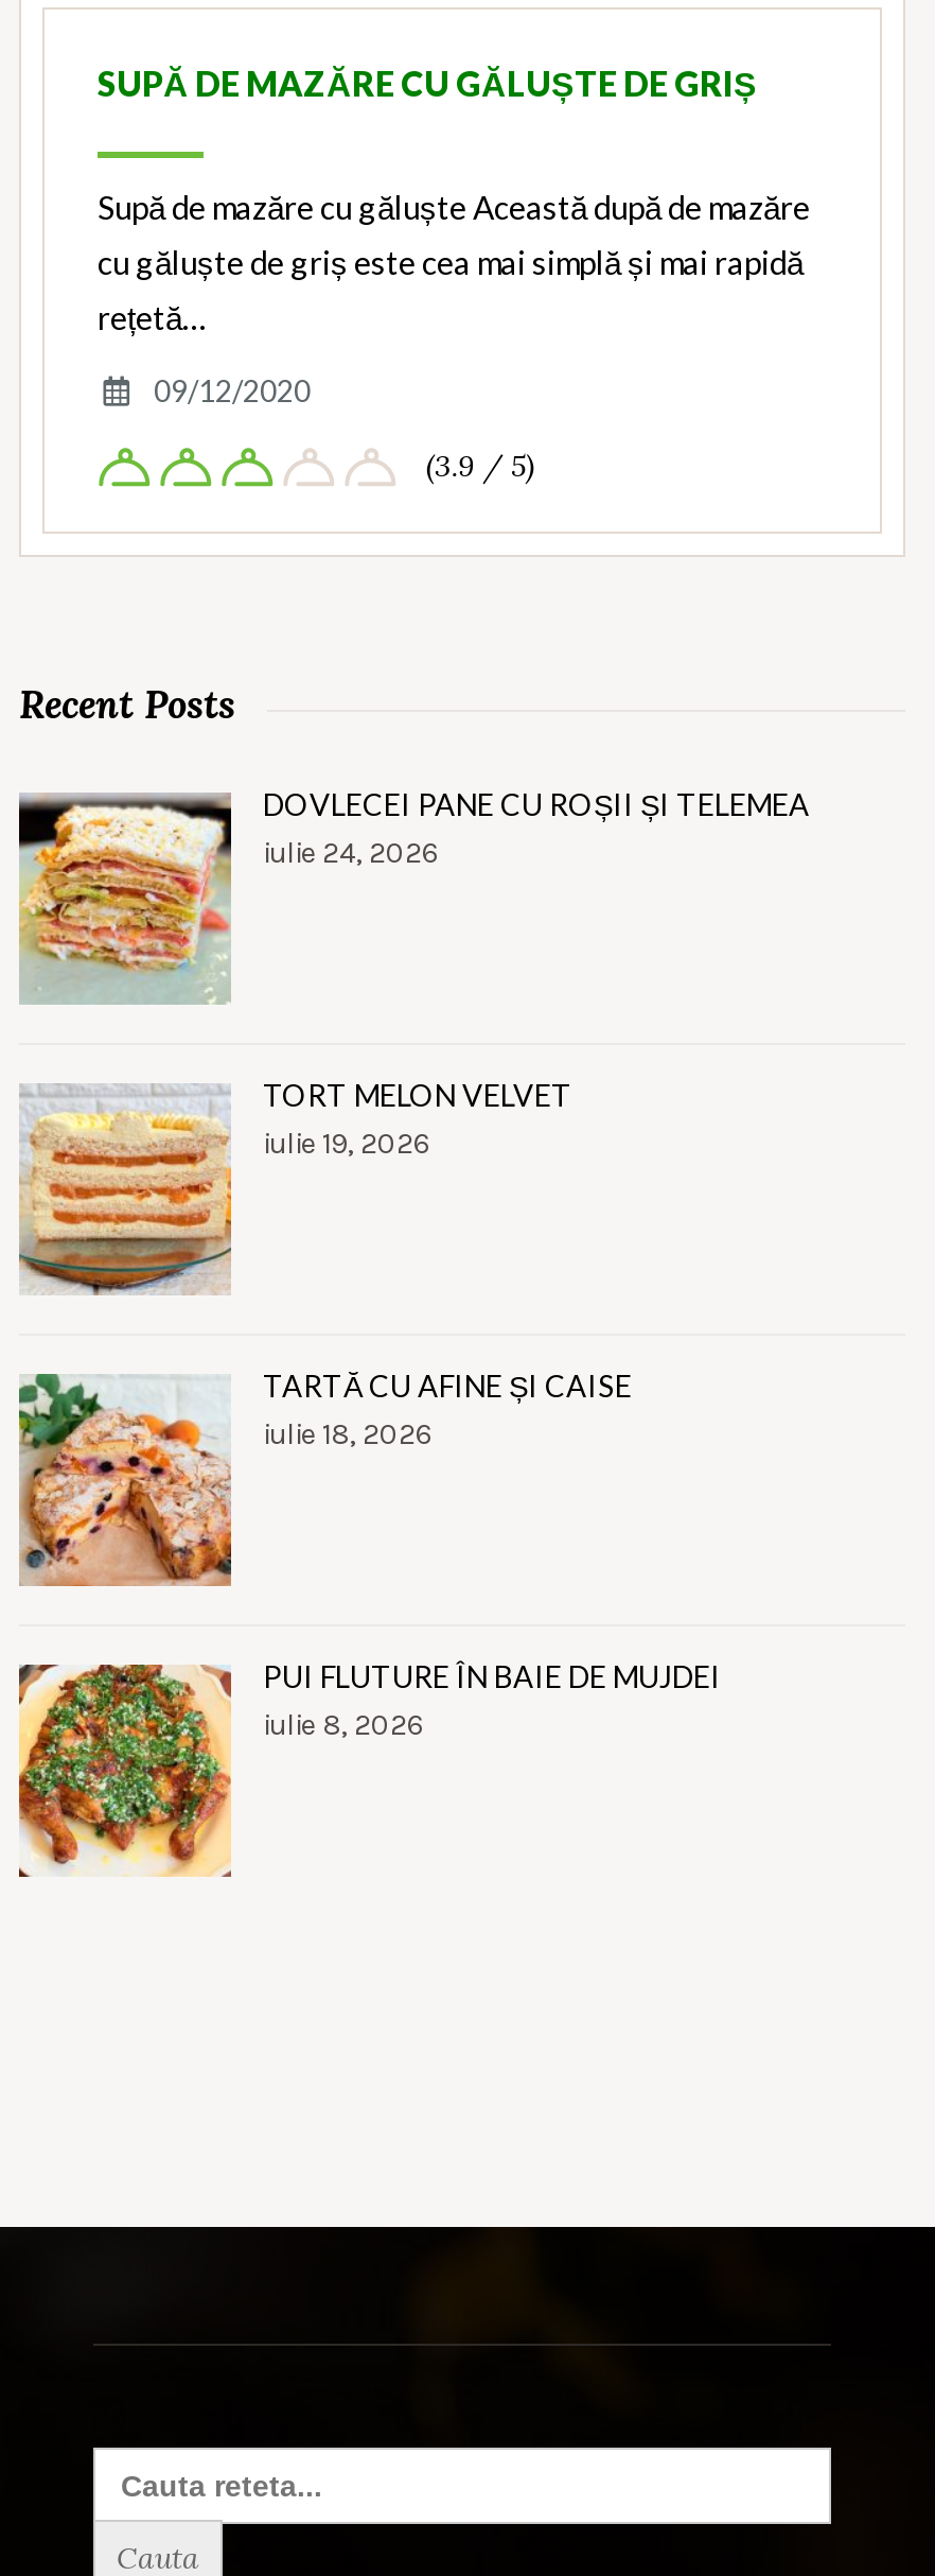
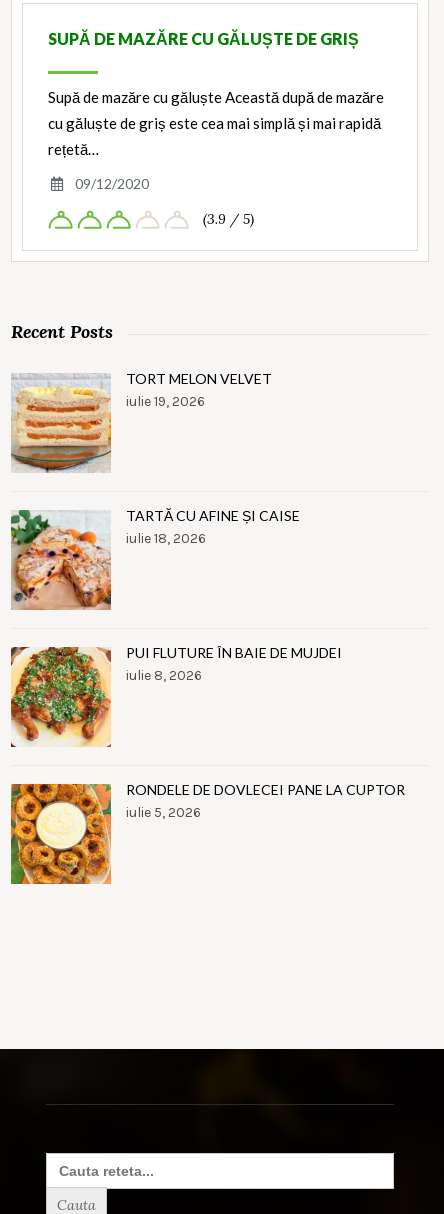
- [image]
- DOVLECEI PANE CU ROȘII ȘI TELEMEA
- iulie 24, 2026

moved up: [image] | TORT MELON VELVET | iulie 19, 2026 | TARTĂ CU AFINE ȘI CAISE | iulie 18, 2026 | PUI FLUTURE ÎN BAIE DE MUJDEI | iulie 8, 2026

moved up: [image]

+ [image]
+ RONDELE DE DOVLECEI PANE LA CUPTOR
+ iulie 5, 2026
